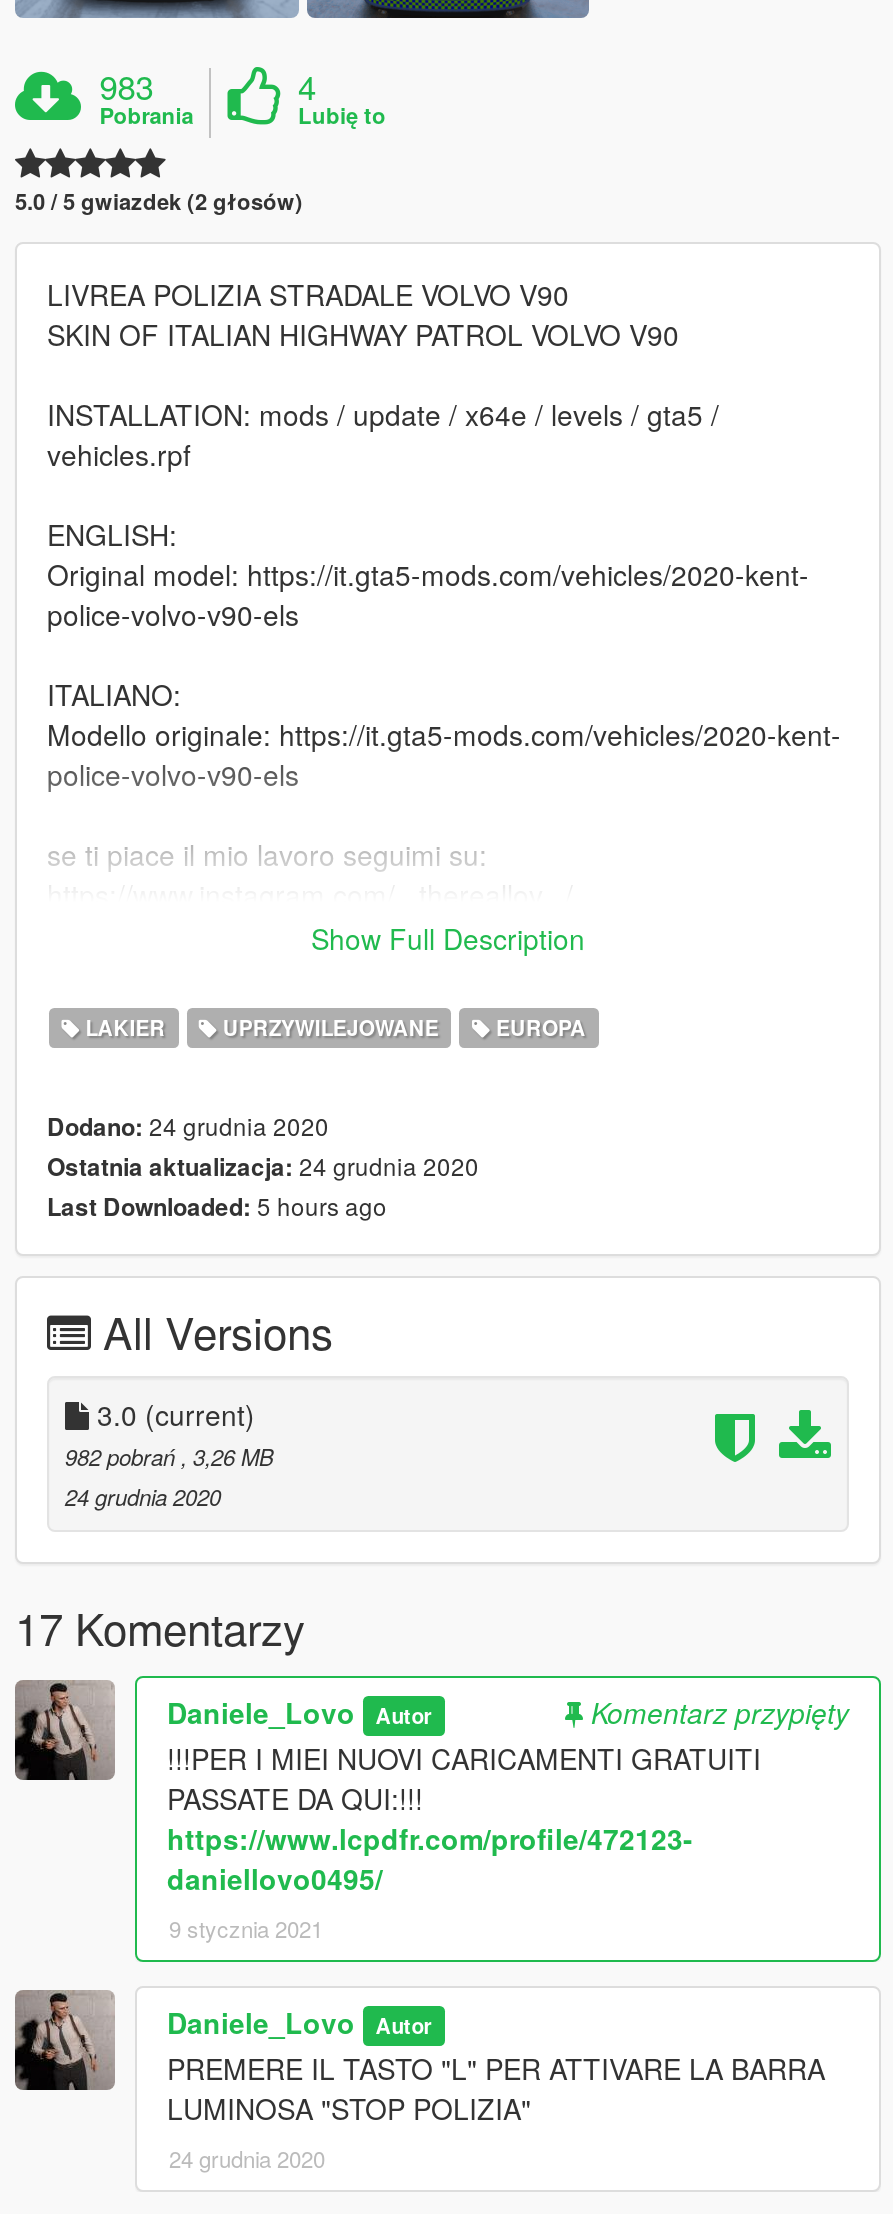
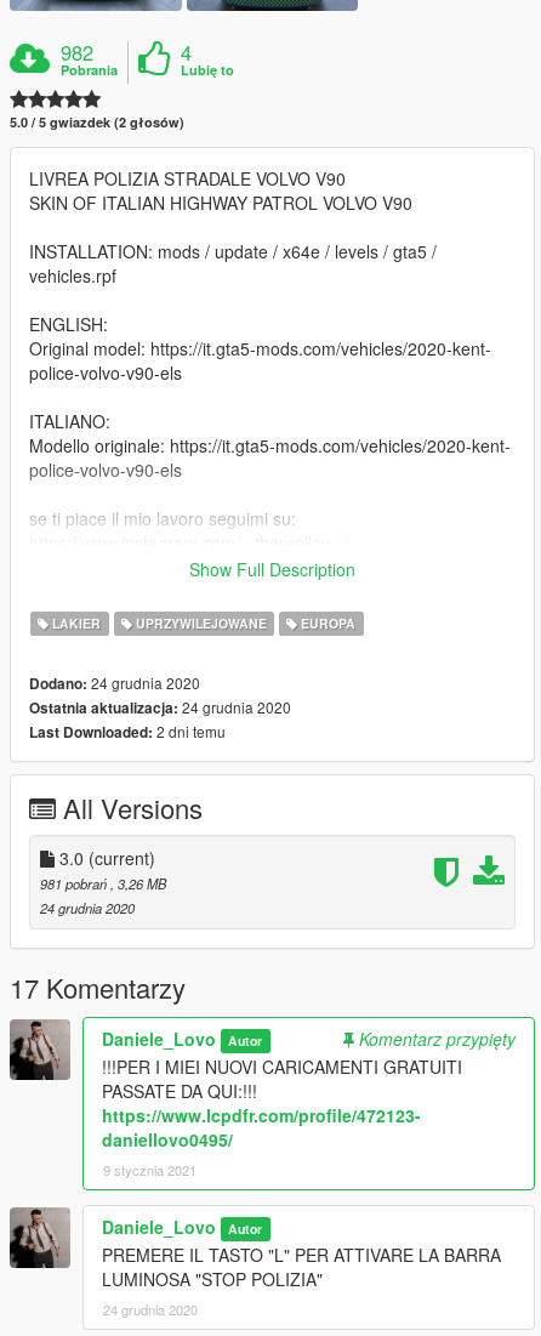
- 983
+ 982

- Last Downloaded: 5 hours ago
+ Last Downloaded: 2 dni temu

- 982 pobrań, 3,26 MB
+ 981 pobrań, 3,26 MB
